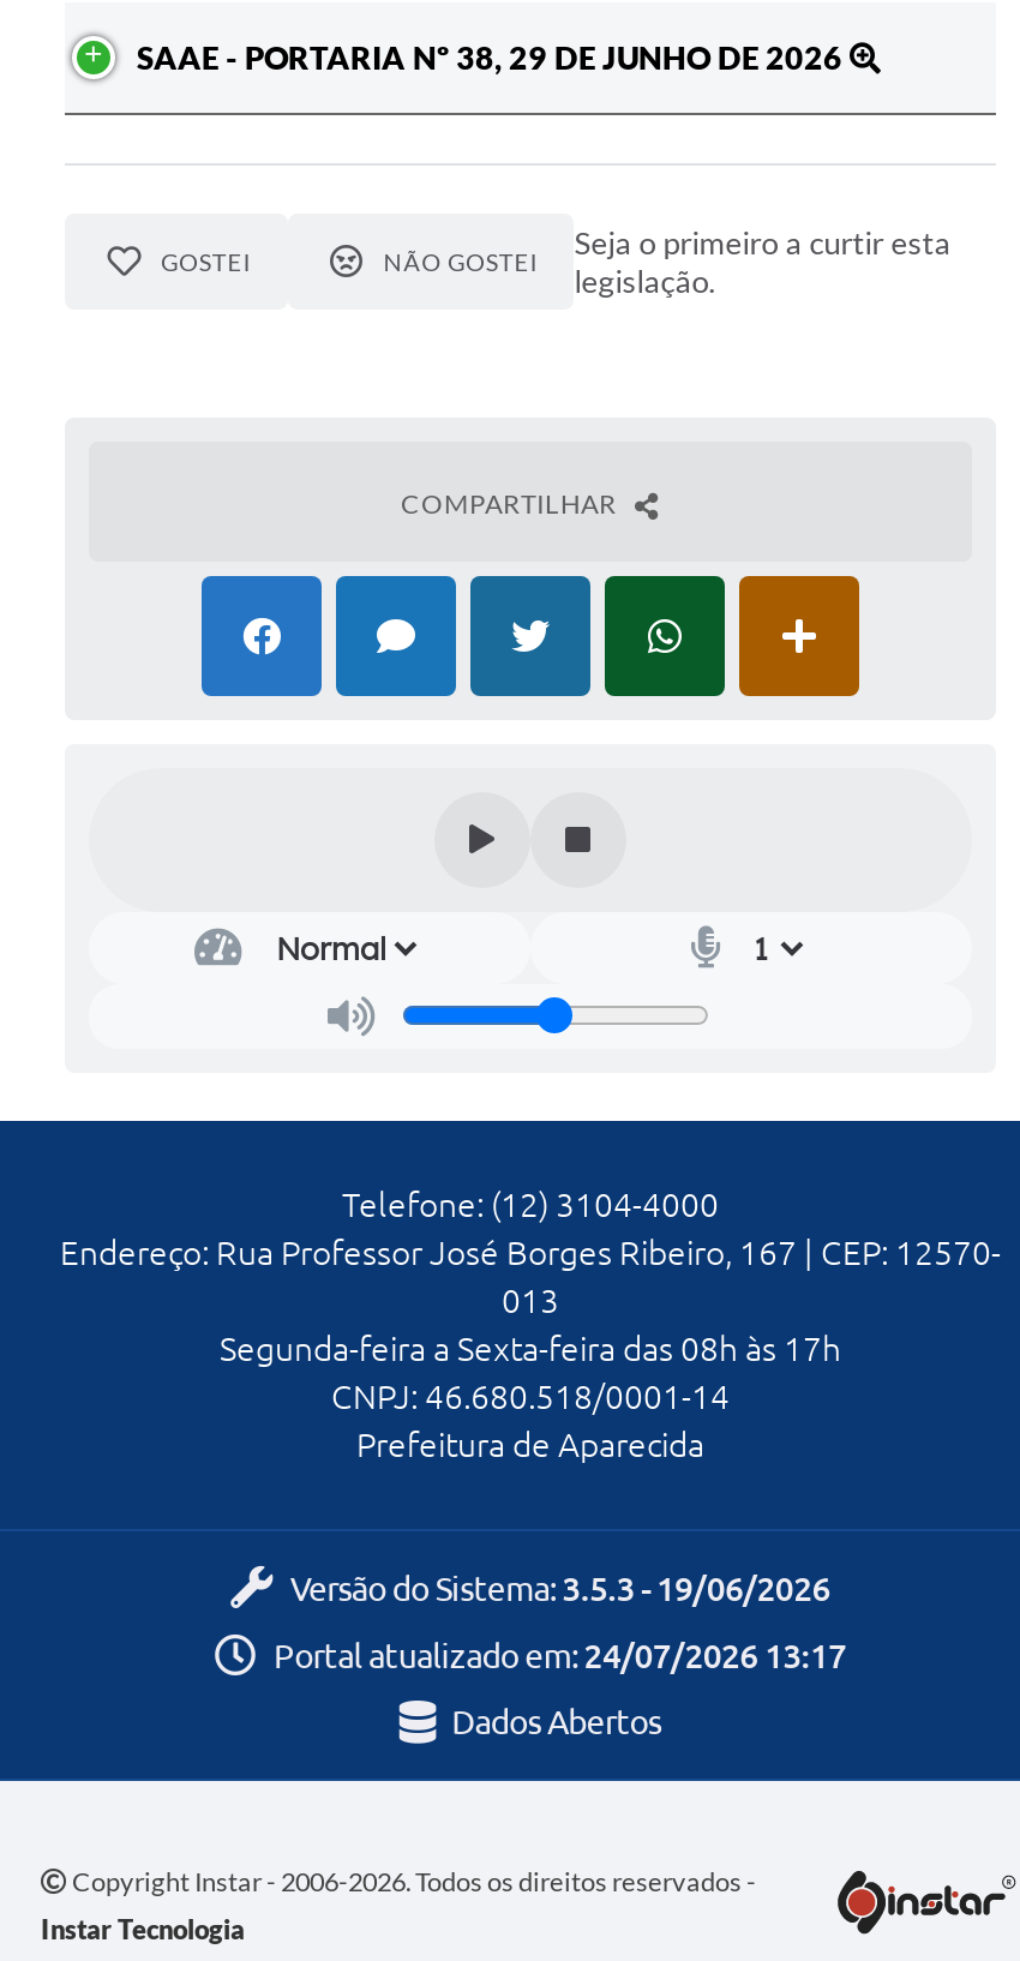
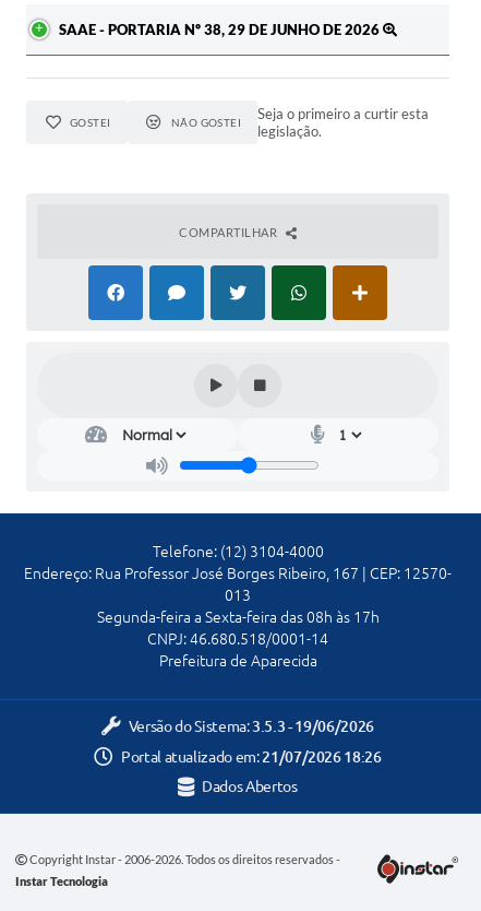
- Portal atualizado em: 24/07/2026 13:17
+ Portal atualizado em: 21/07/2026 18:26
